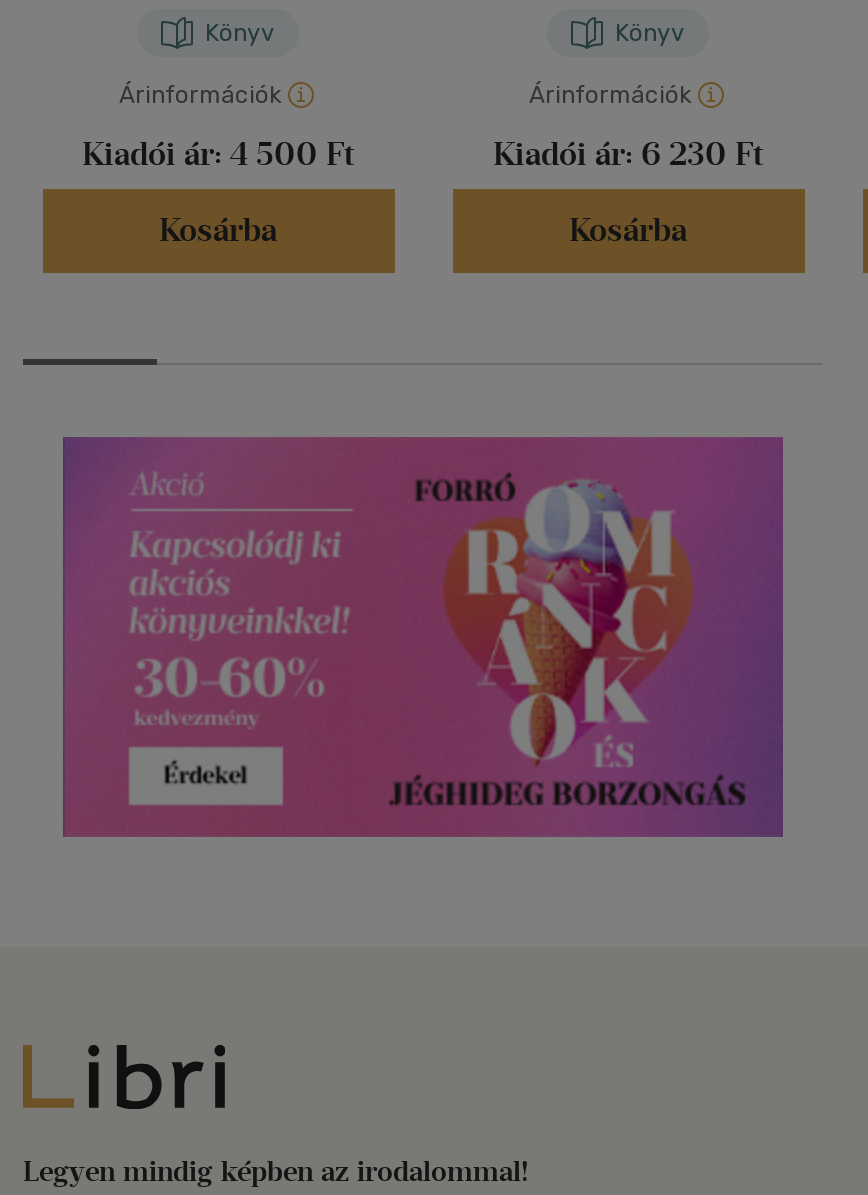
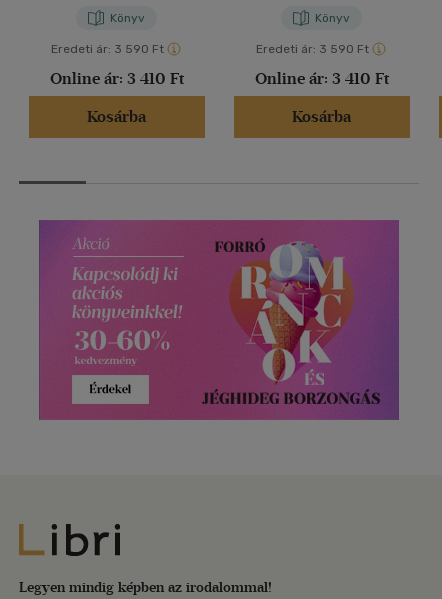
- Árinformációk
+ Eredeti ár: 3 590 Ft

- Árinformációk
+ Eredeti ár: 3 590 Ft

- Kiadói ár: 4 500 Ft
+ Online ár: 3 410 Ft

- Kiadói ár: 6 230 Ft
+ Online ár: 3 410 Ft
